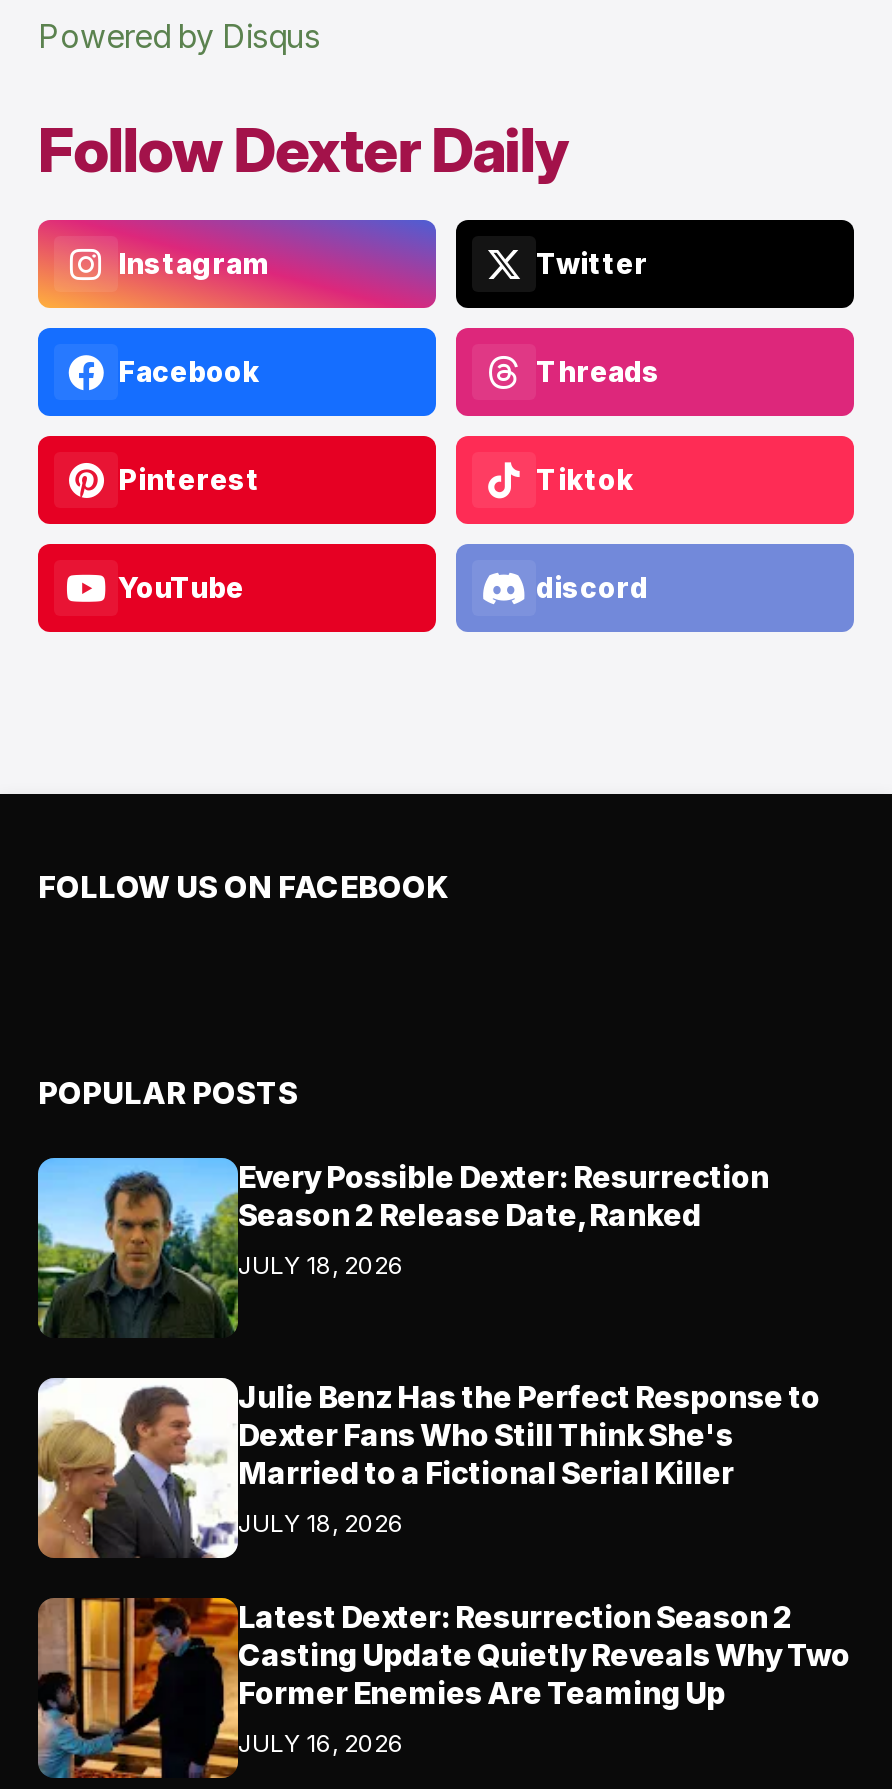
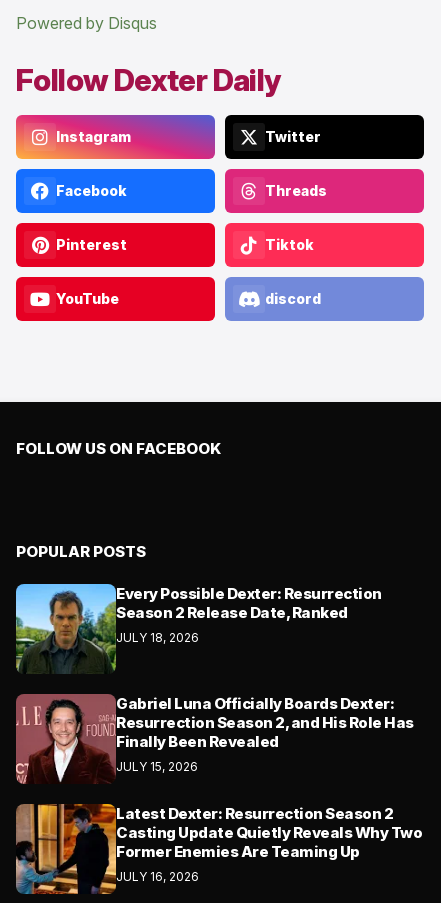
- [image]
- Julie Benz Has the Perfect Response to
- Dexter Fans Who Still Think She's
- Married to a Fictional Serial Killer
- JULY 18, 2026
+ [image]
+ Gabriel Luna Officially Boards Dexter:
+ Resurrection Season 2, and His Role Has
+ Finally Been Revealed
+ JULY 15, 2026
